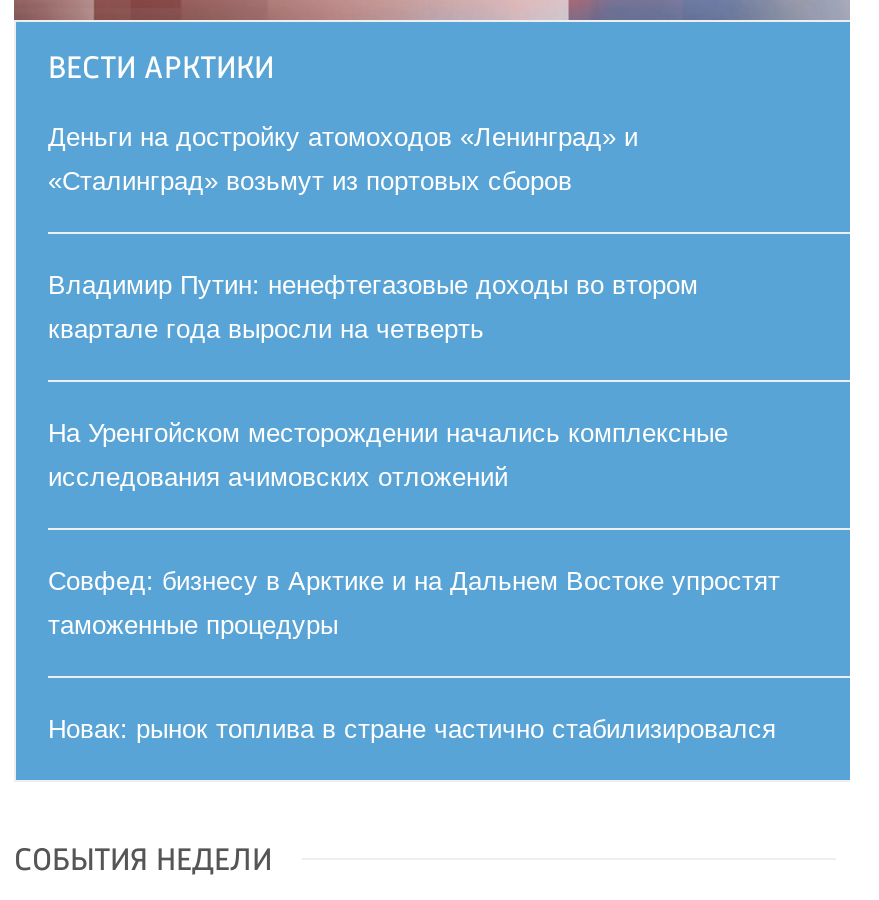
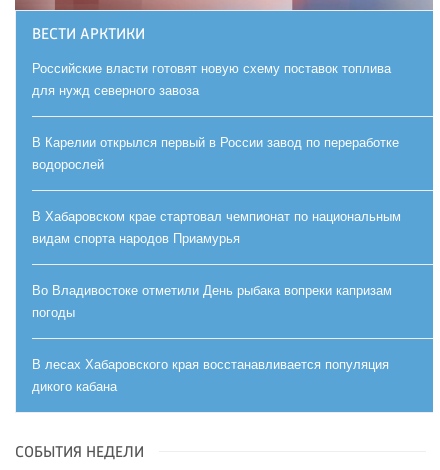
- Деньги на достройку атомоходов «Ленинград» и
- «Сталинград» возьмут из портовых сборов
- Владимир Путин: ненефтегазовые доходы во втором
- квартале года выросли на четверть
- На Уренгойском месторождении начались комплексные
- исследования ачимовских отложений
- Совфед: бизнесу в Арктике и на Дальнем Востоке упростят
- таможенные процедуры
- Новак: рынок топлива в стране частично стабилизировался
+ Российские власти готовят новую схему поставок топлива
+ для нужд северного завоза
+ В Карелии открылся первый в России завод по переработке
+ водорослей
+ В Хабаровском крае стартовал чемпионат по национальным
+ видам спорта народов Приамурья
+ Во Владивостоке отметили День рыбака вопреки капризам
+ погоды
+ В лесах Хабаровского края восстанавливается популяция
+ дикого кабана
